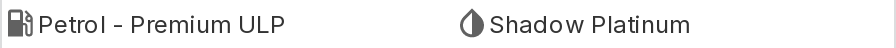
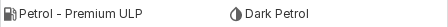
- Shadow Platinum
+ Dark Petrol
